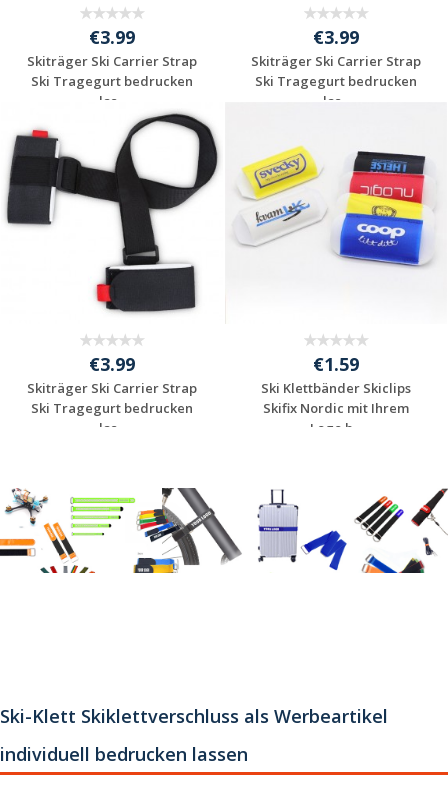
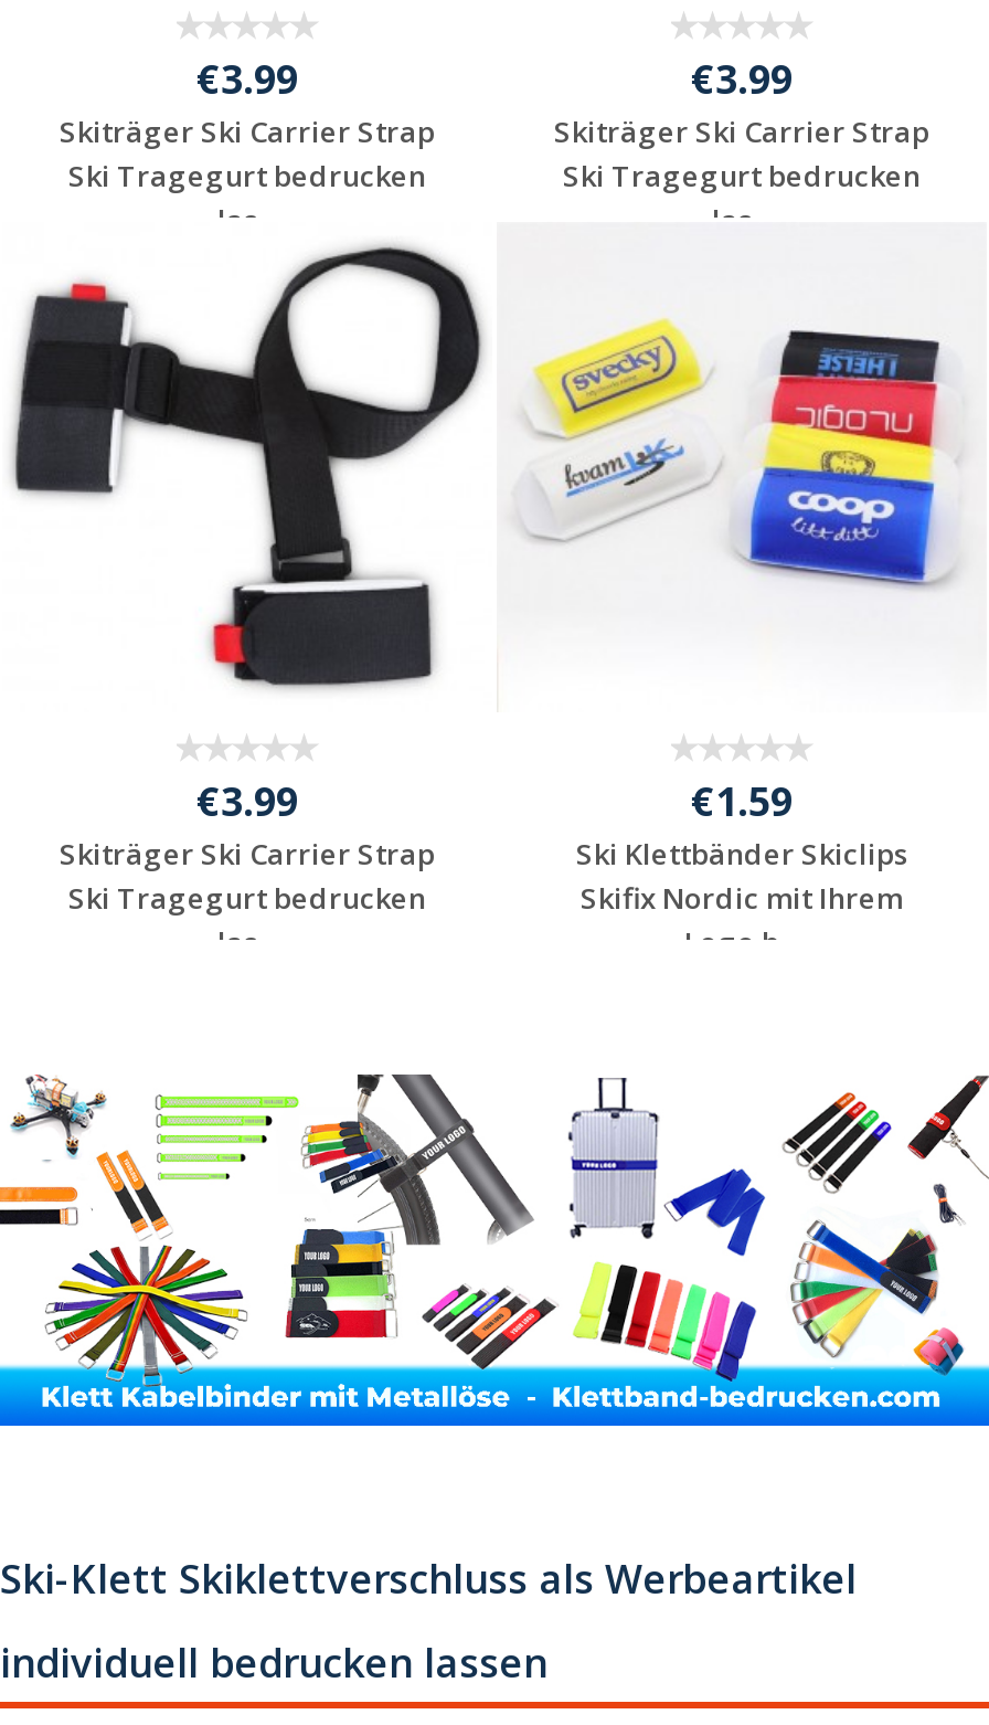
+ [image]
